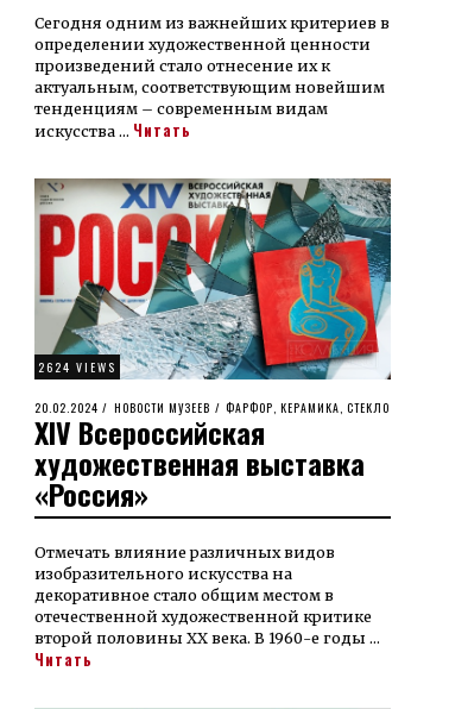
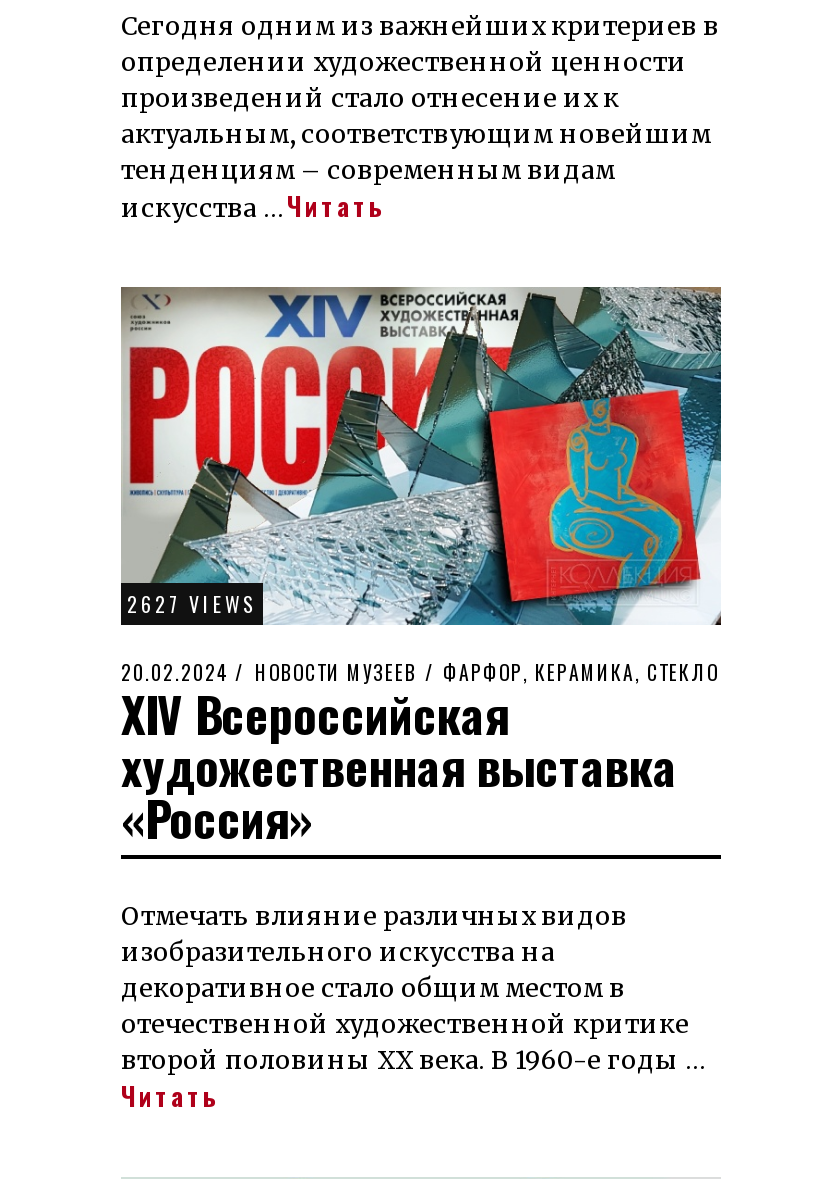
- 2624 VIEWS
+ 2627 VIEWS
